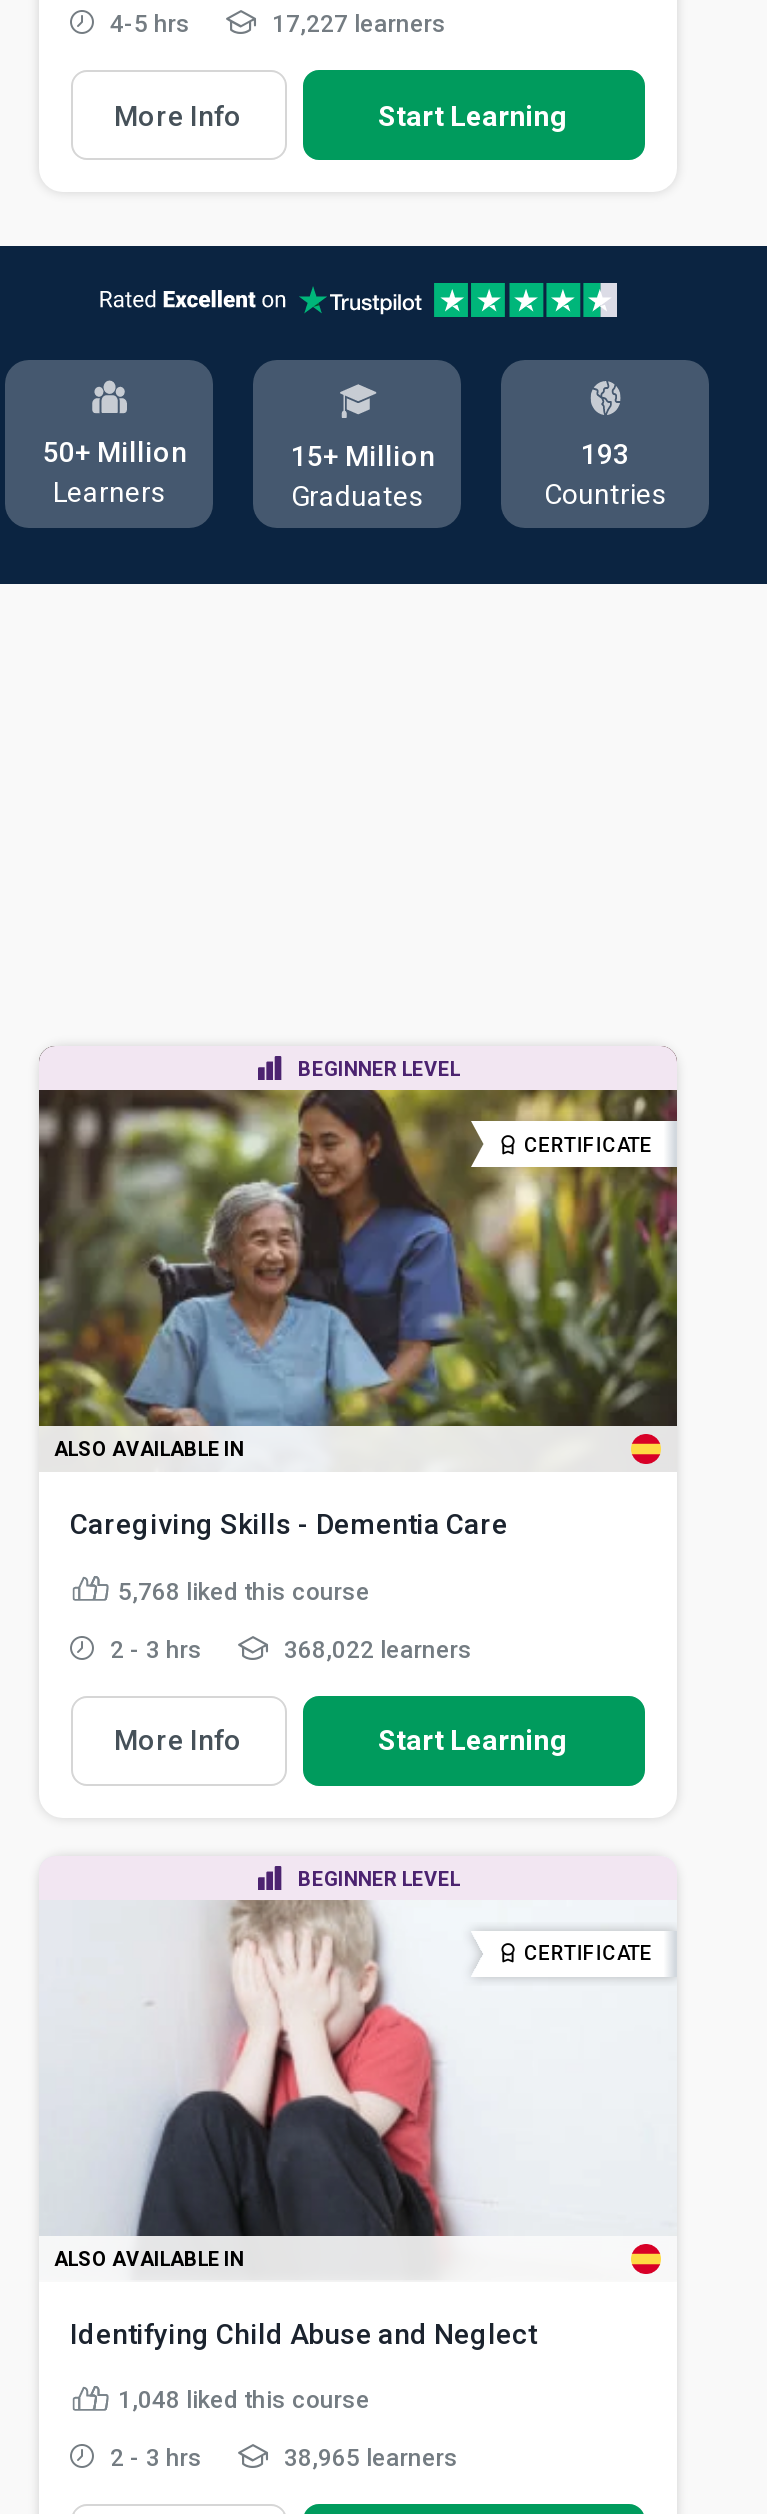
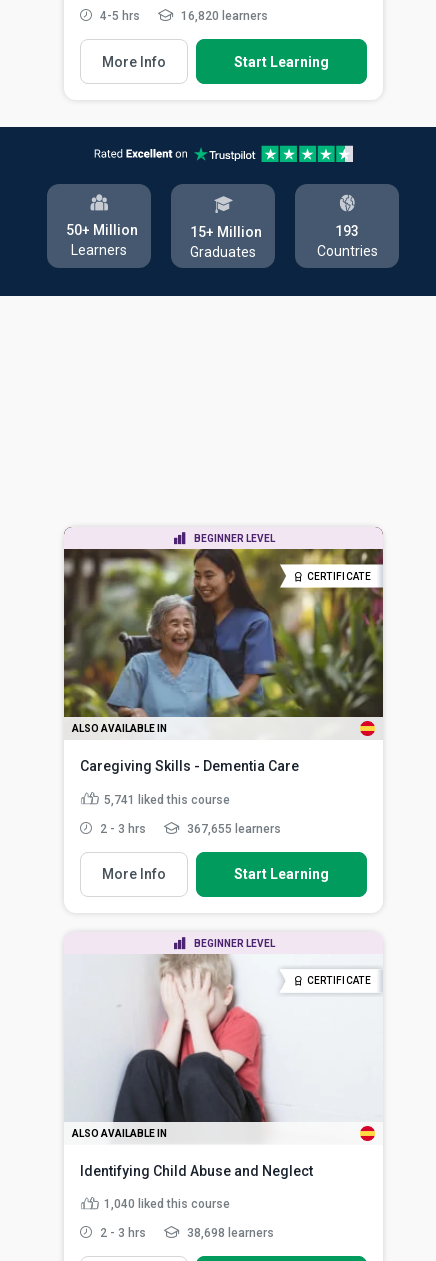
- 17,227 learners
+ 16,820 learners

- 5,768 liked this course
+ 5,741 liked this course

- 368,022 learners
+ 367,655 learners

- 1,048 liked this course
+ 1,040 liked this course

- 38,965 learners
+ 38,698 learners
